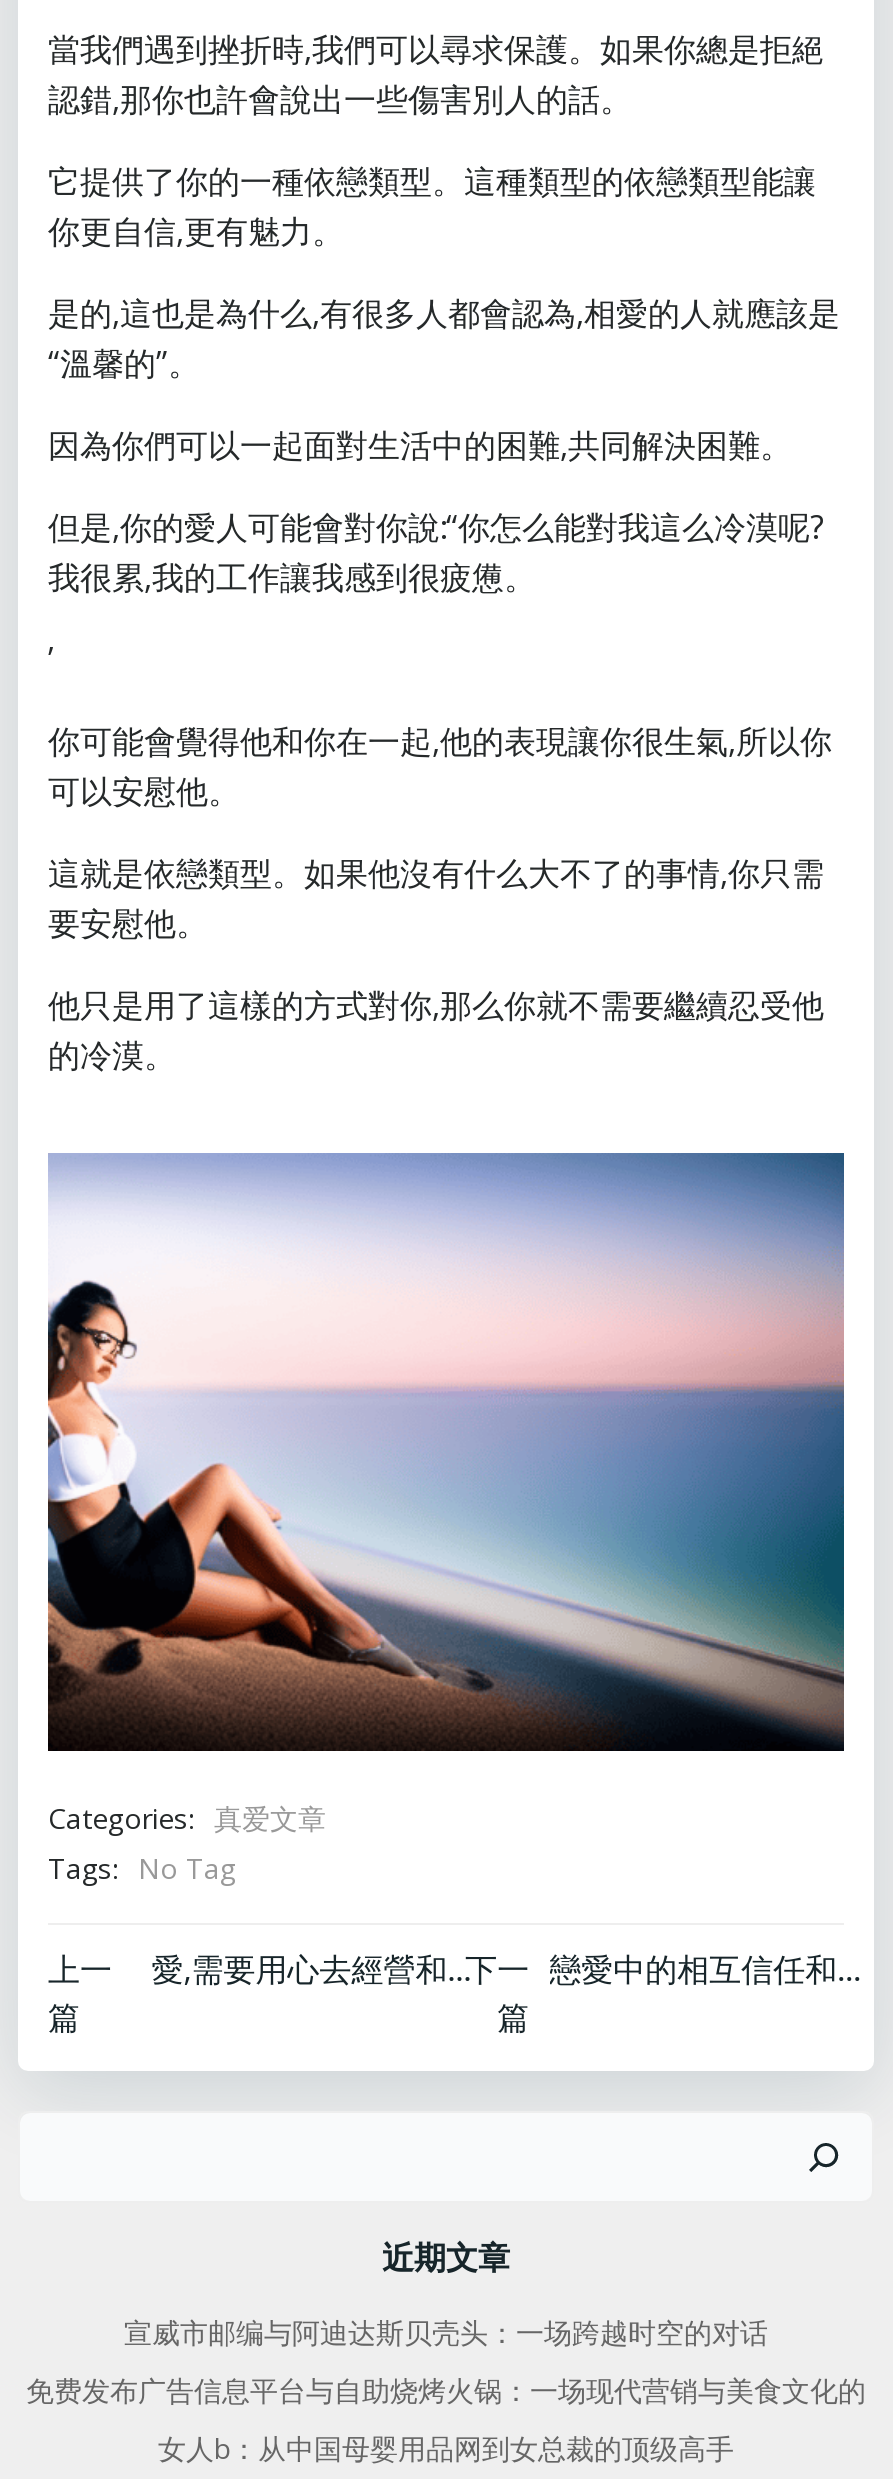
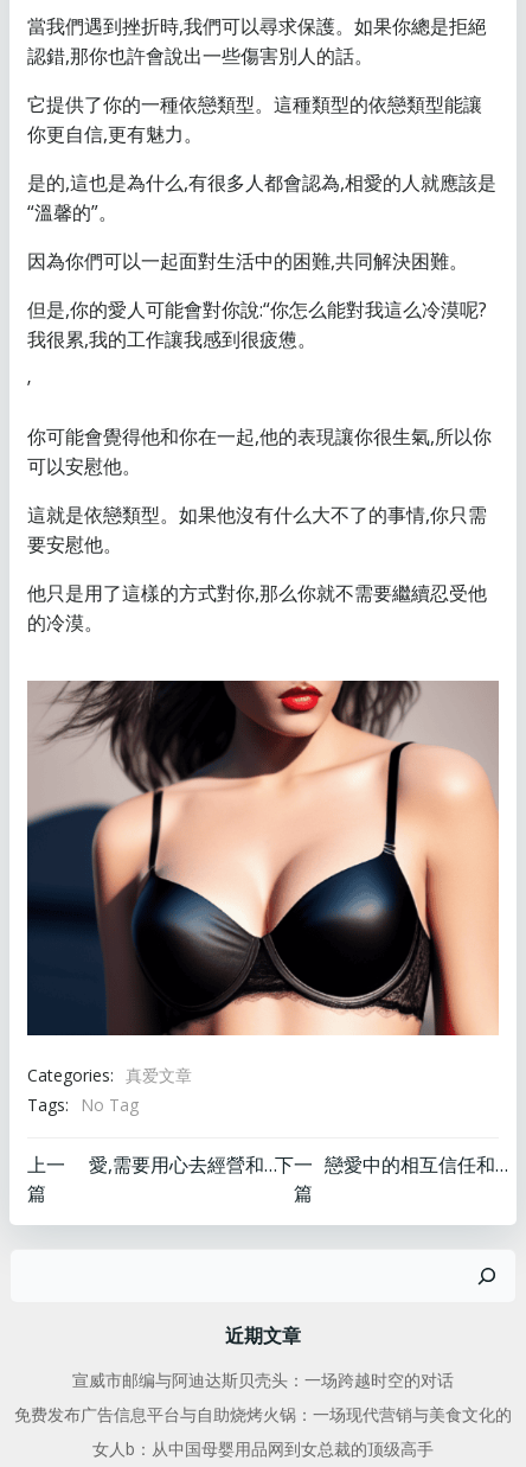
- [image]
+ [image]
